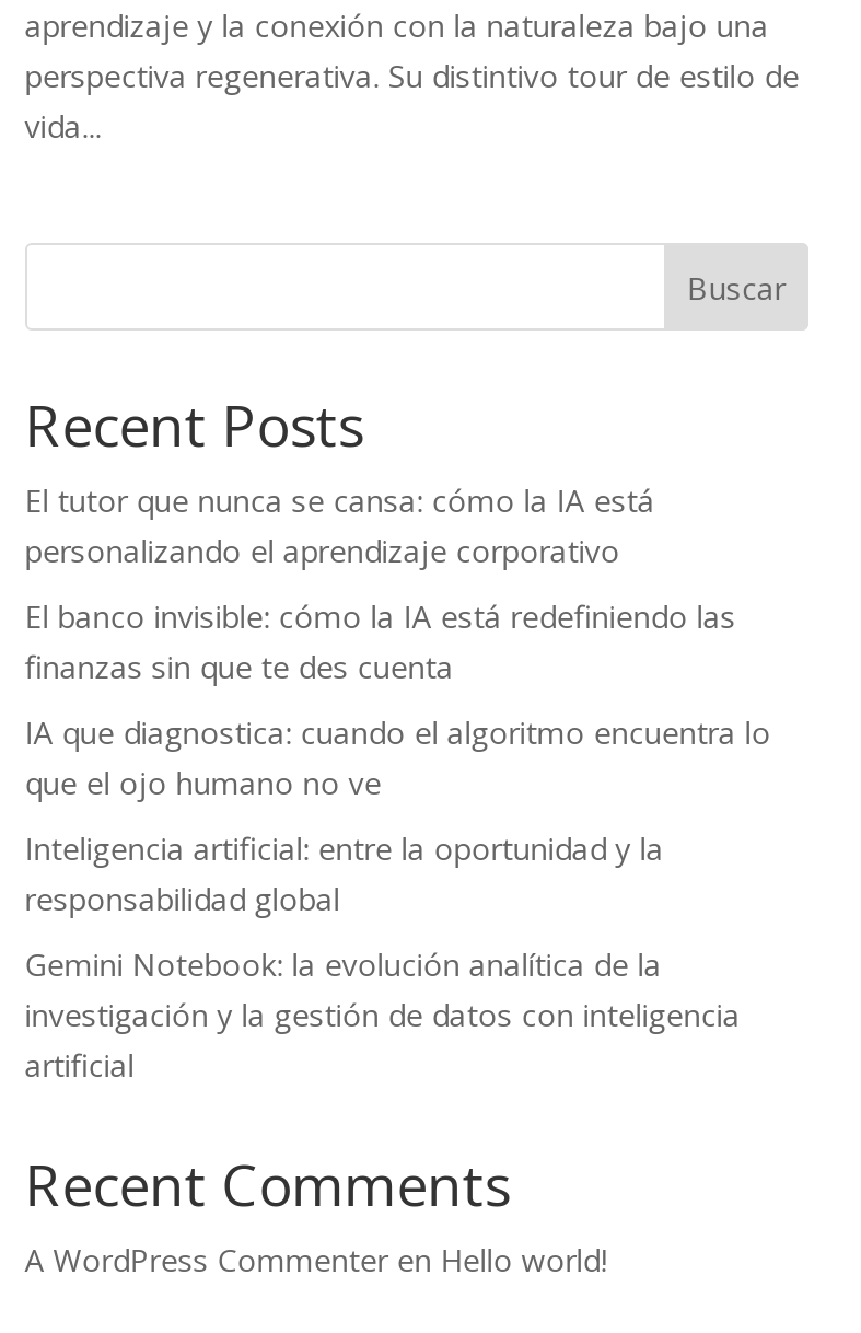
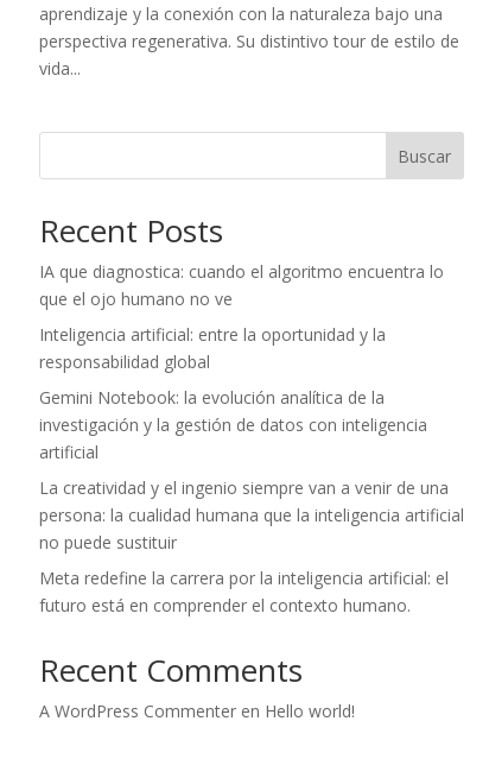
- El tutor que nunca se cansa: cómo la IA está
- personalizando el aprendizaje corporativo
- El banco invisible: cómo la IA está redefiniendo las
- finanzas sin que te des cuenta

moved up: IA que diagnostica: cuando el algoritmo encuentra lo | que el ojo humano no ve | Inteligencia artificial: entre la oportunidad y la | responsabilidad global | Gemini Notebook: la evolución analítica de la | investigación y la gestión de datos con inteligencia | artificial

+ La creatividad y el ingenio siempre van a venir de una
+ persona: la cualidad humana que la inteligencia artificial
+ no puede sustituir
+ Meta redefine la carrera por la inteligencia artificial: el
+ futuro está en comprender el contexto humano.
